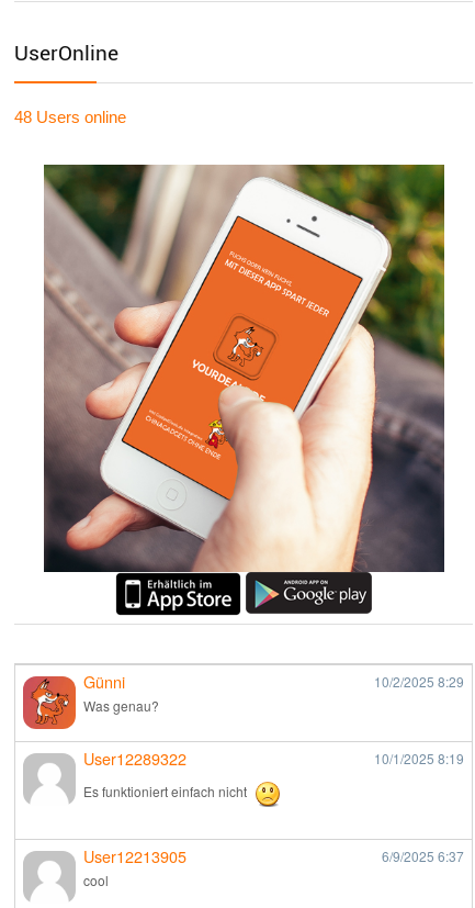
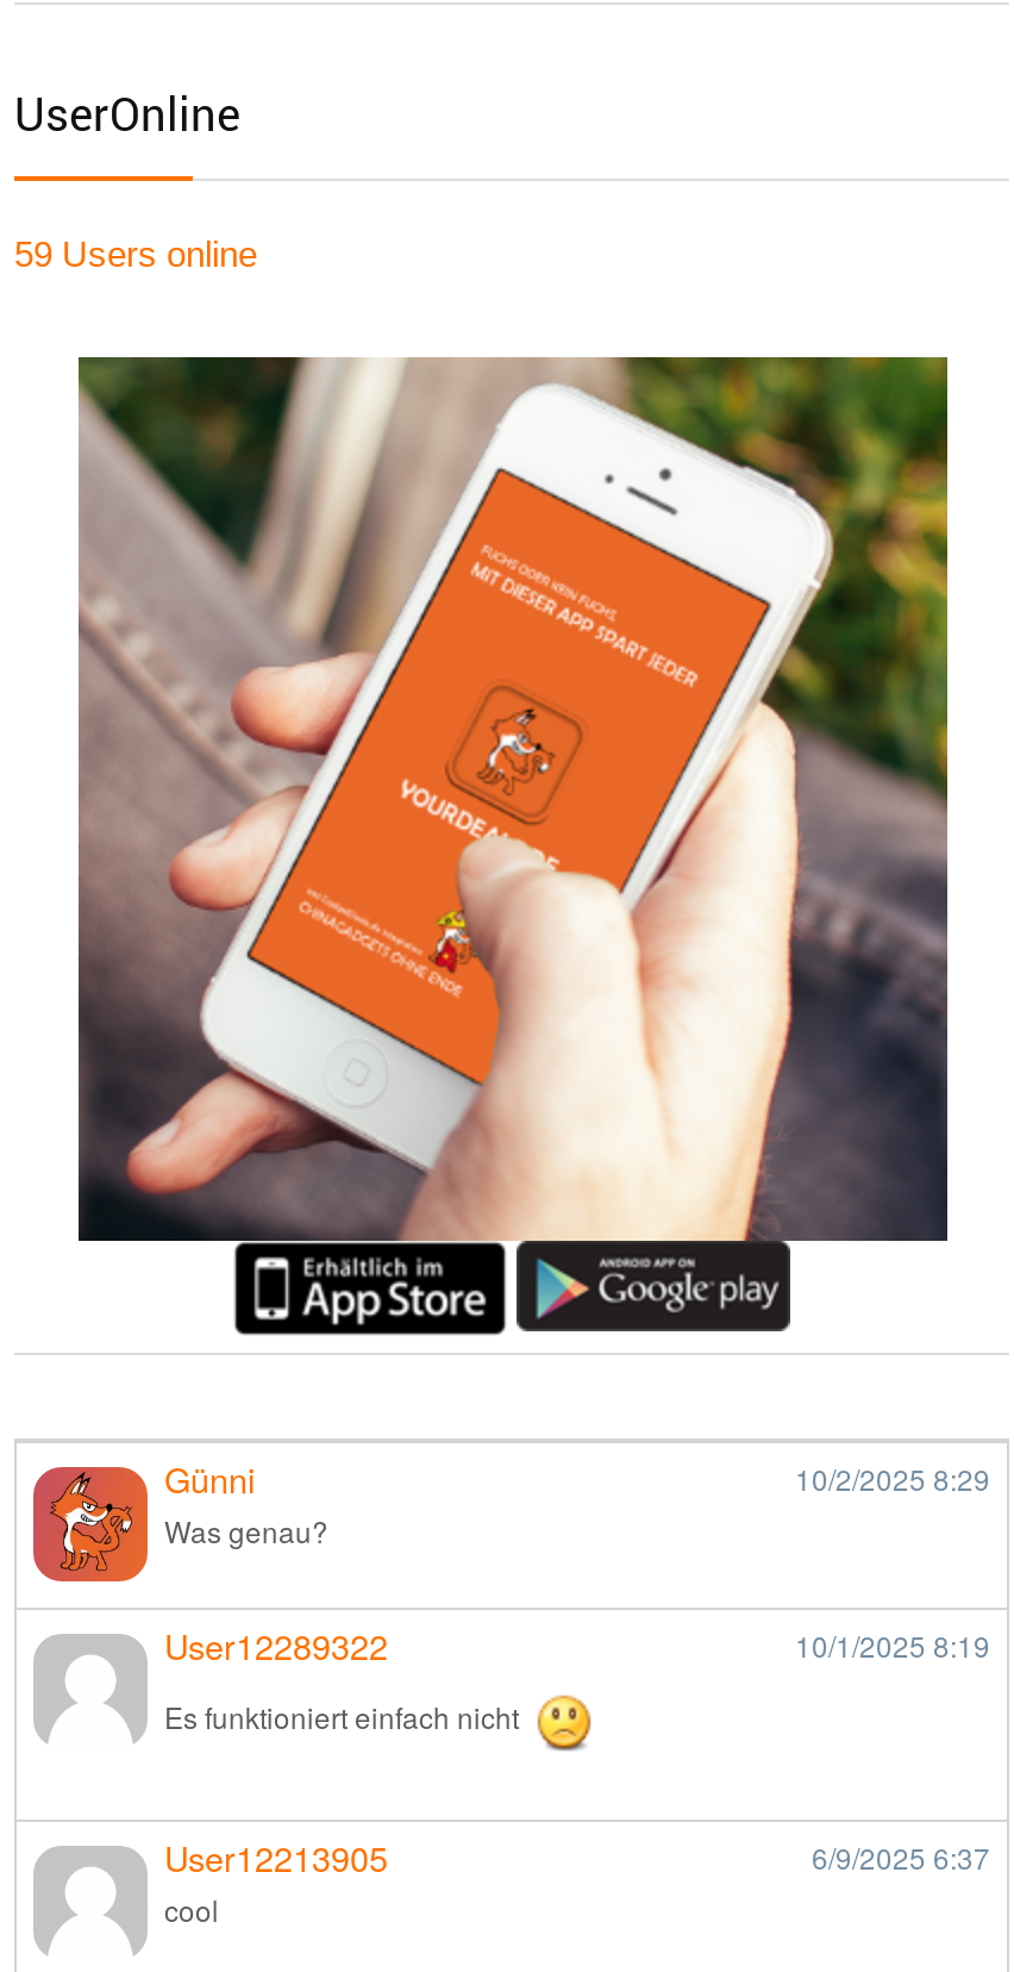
- 48 Users online
+ 59 Users online
